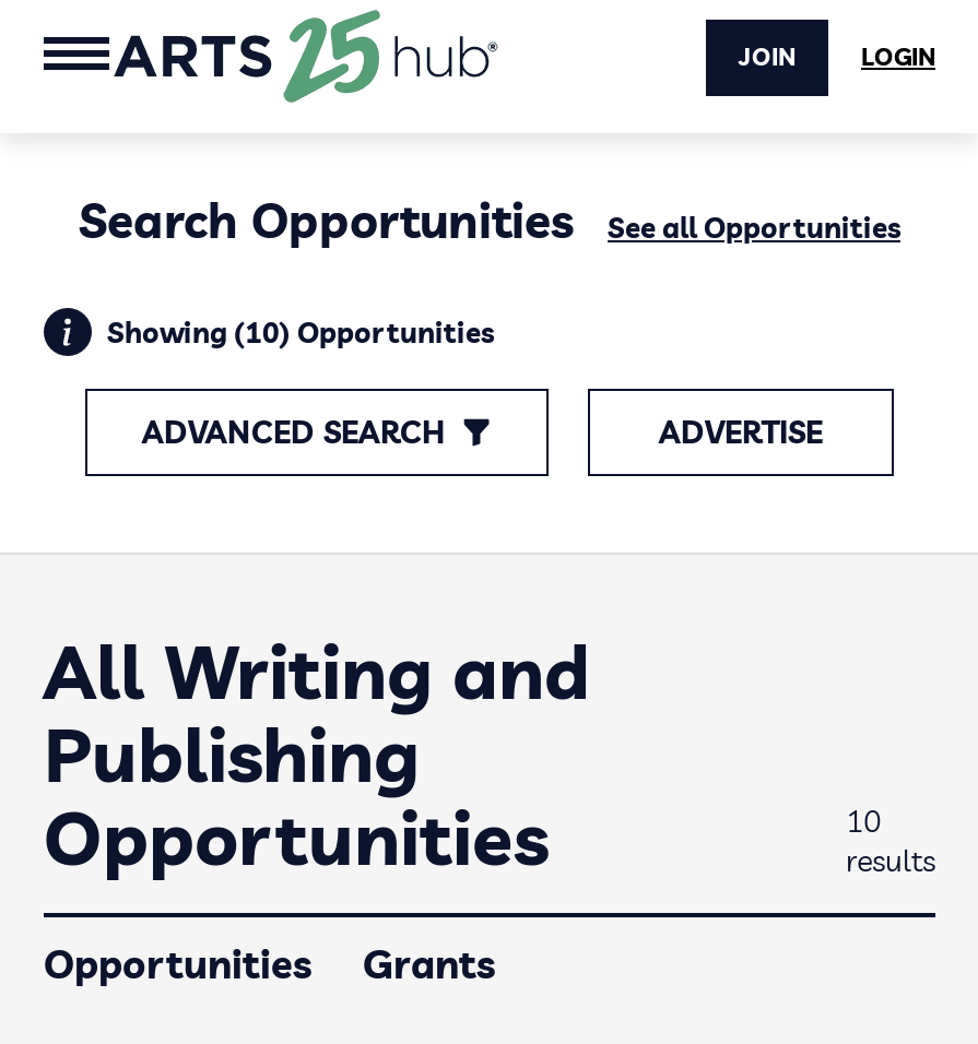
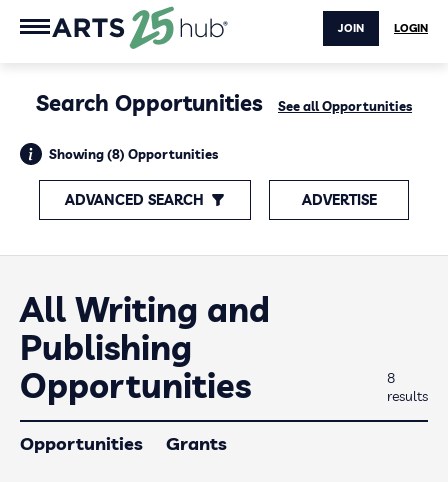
- Showing (10) Opportunities
+ Showing (8) Opportunities

- 10
+ 8
